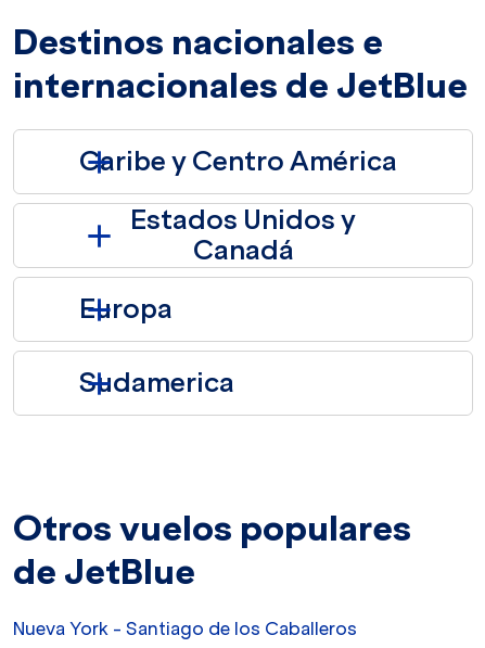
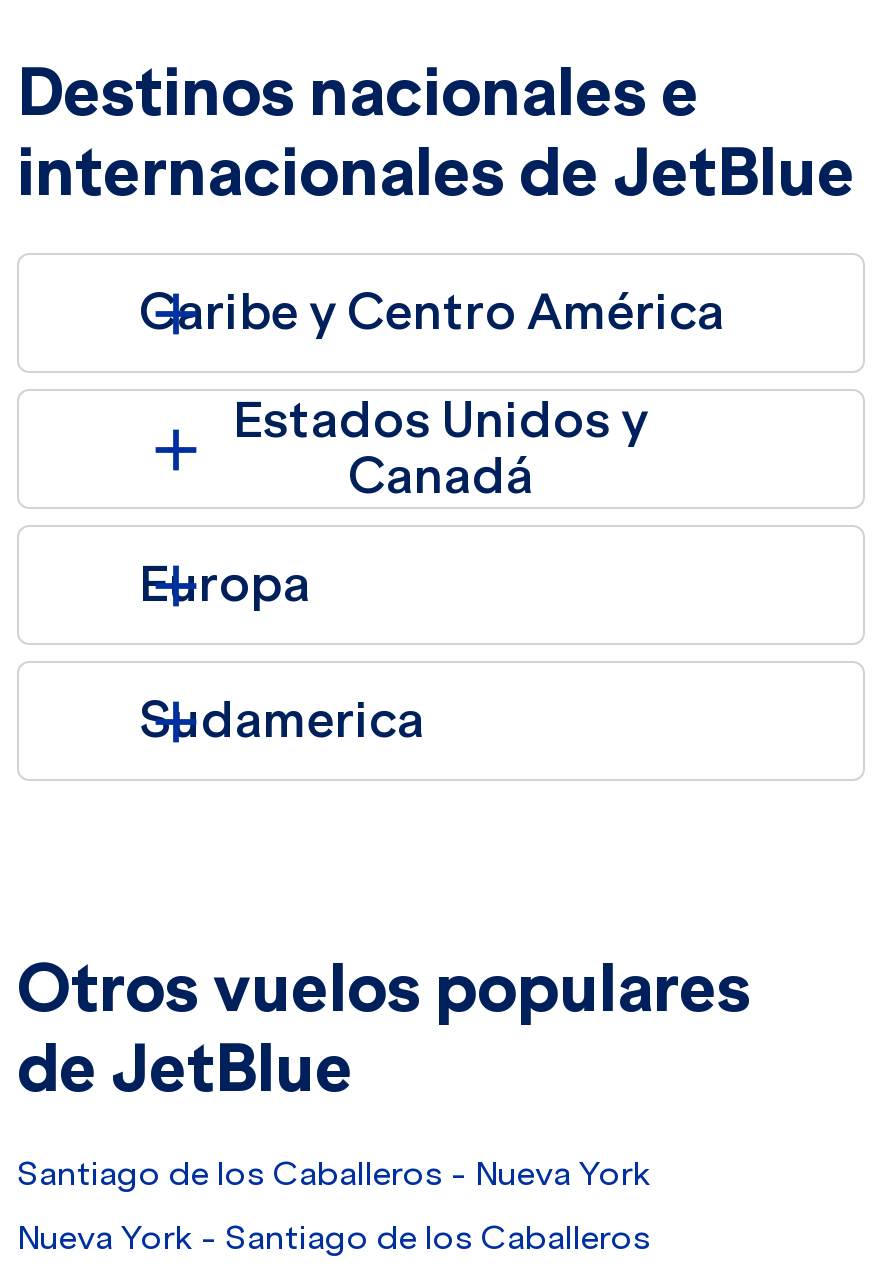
+ Santiago de los Caballeros - Nueva York
